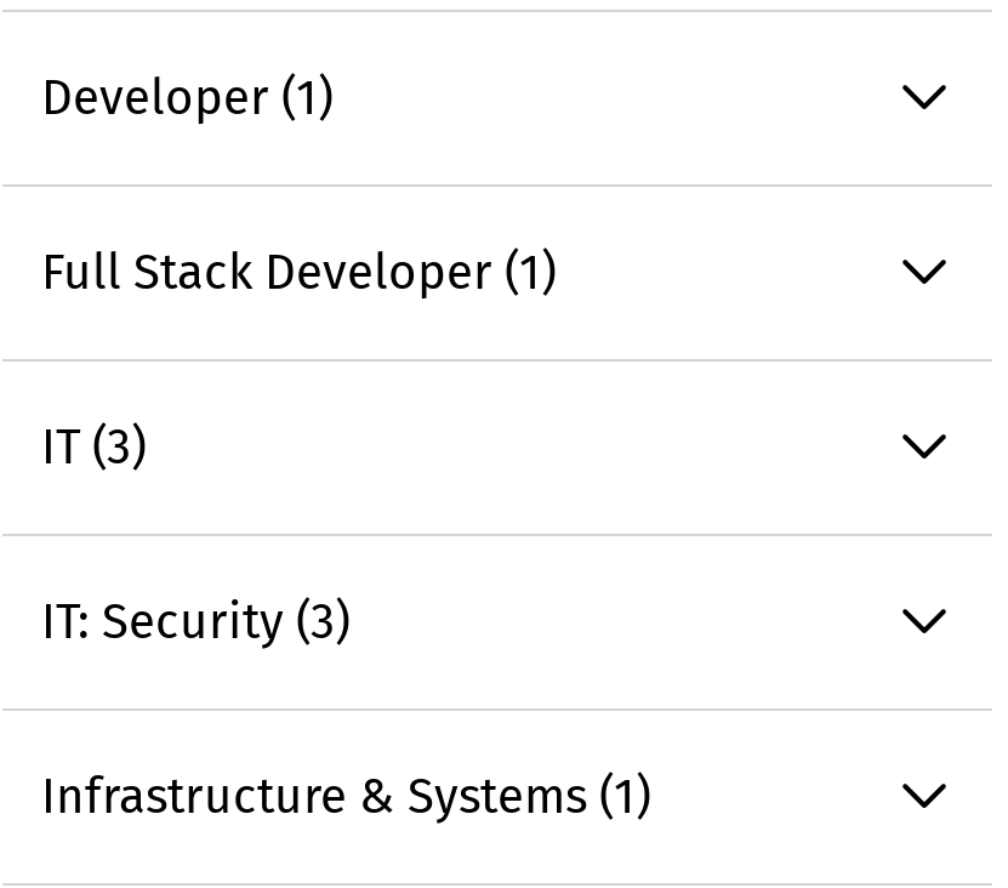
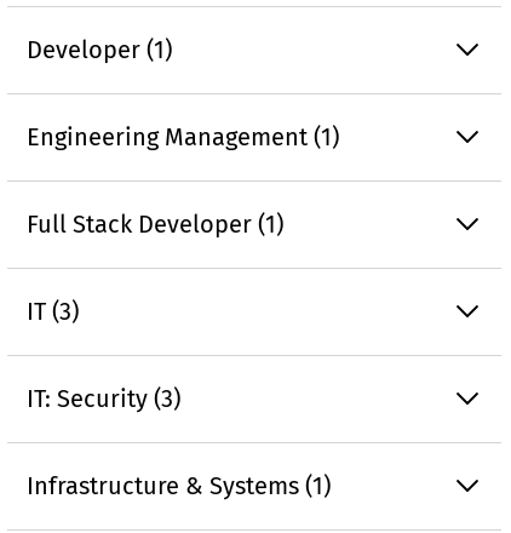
+ Engineering Management (1)
